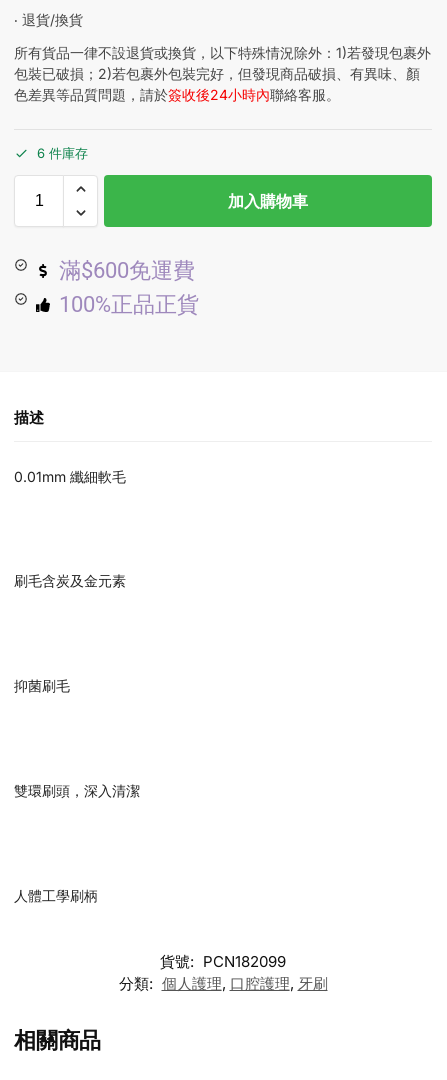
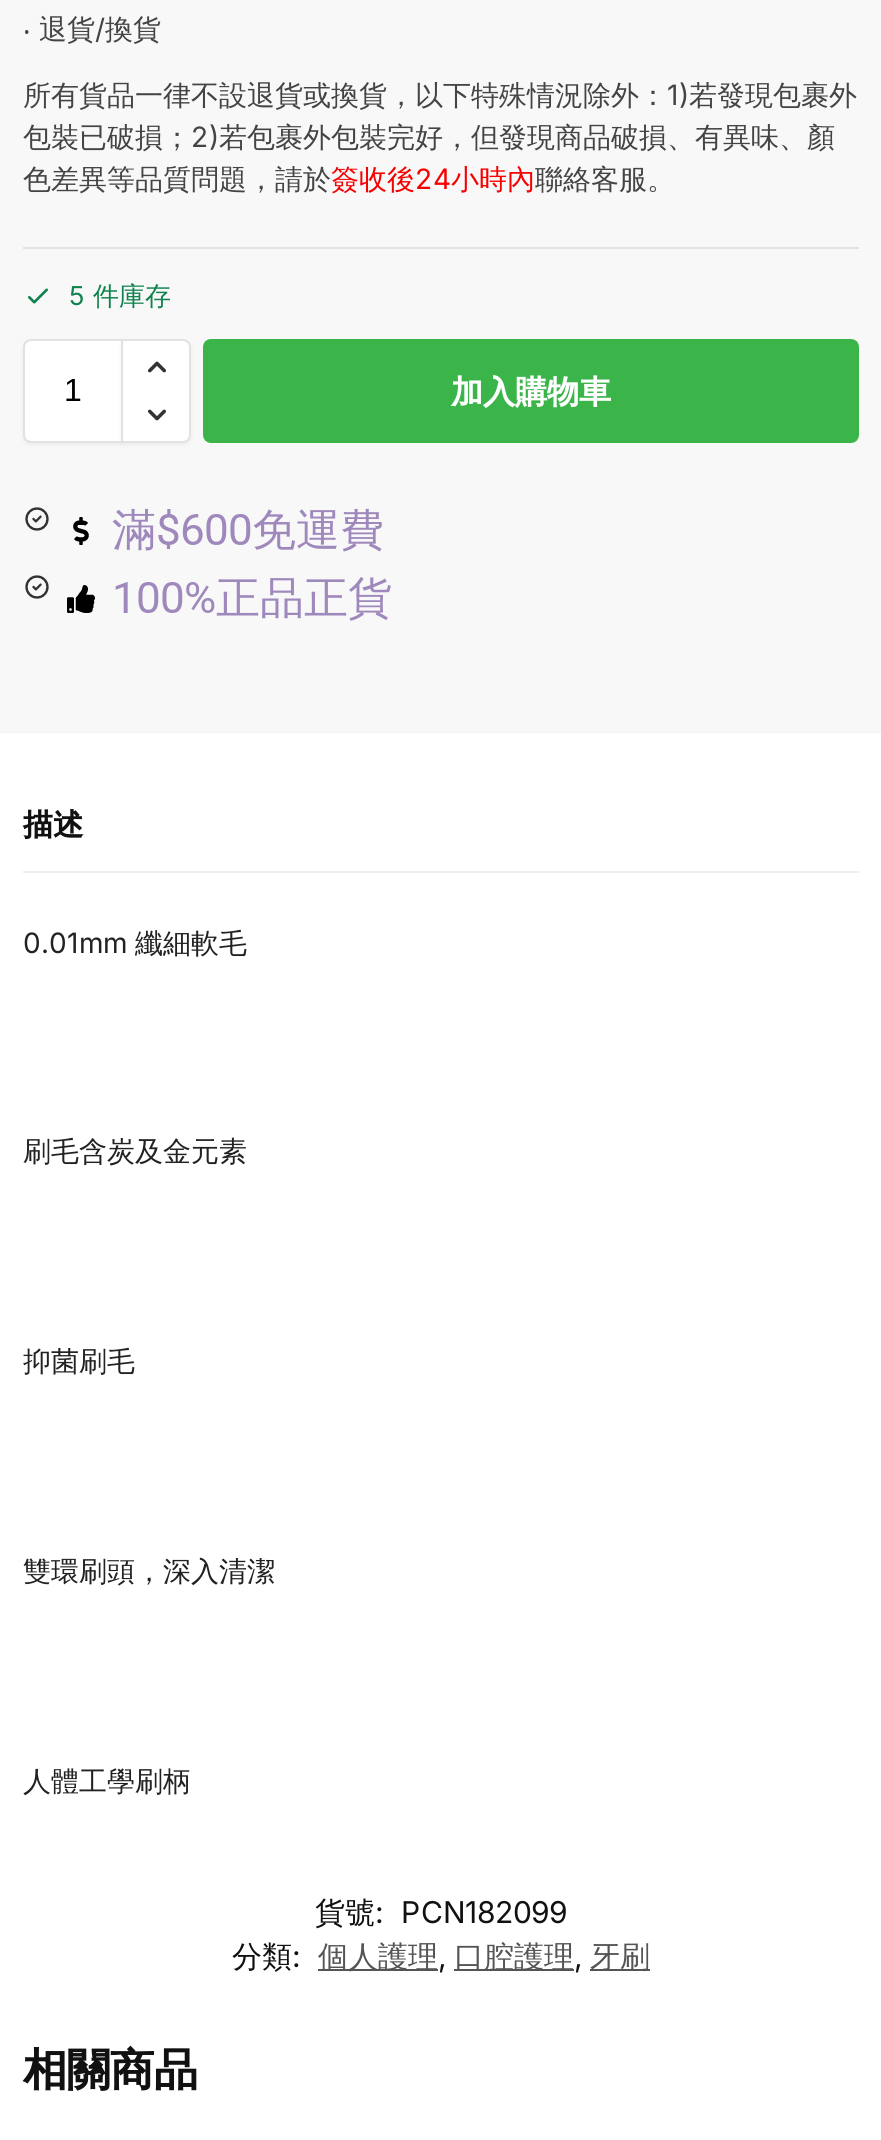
- 6 件庫存
+ 5 件庫存
